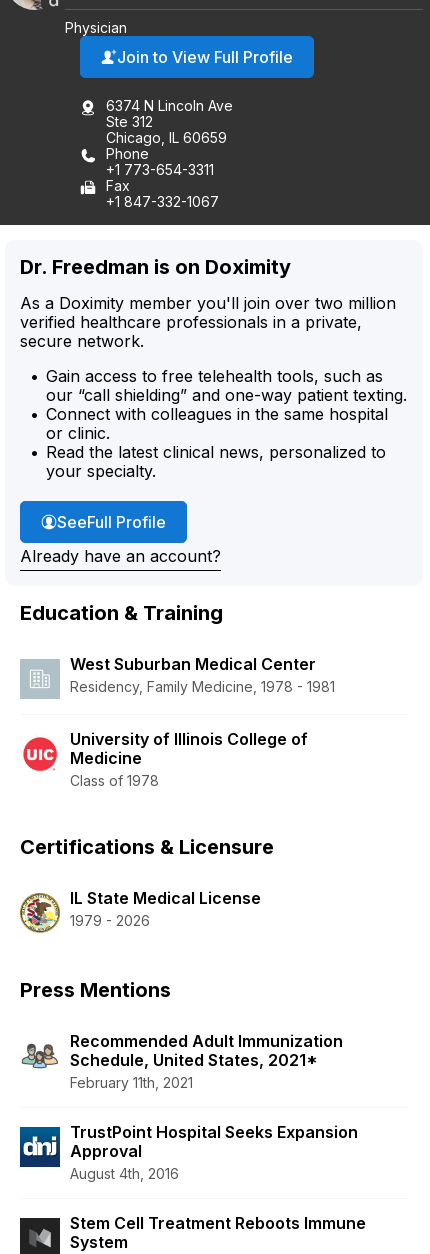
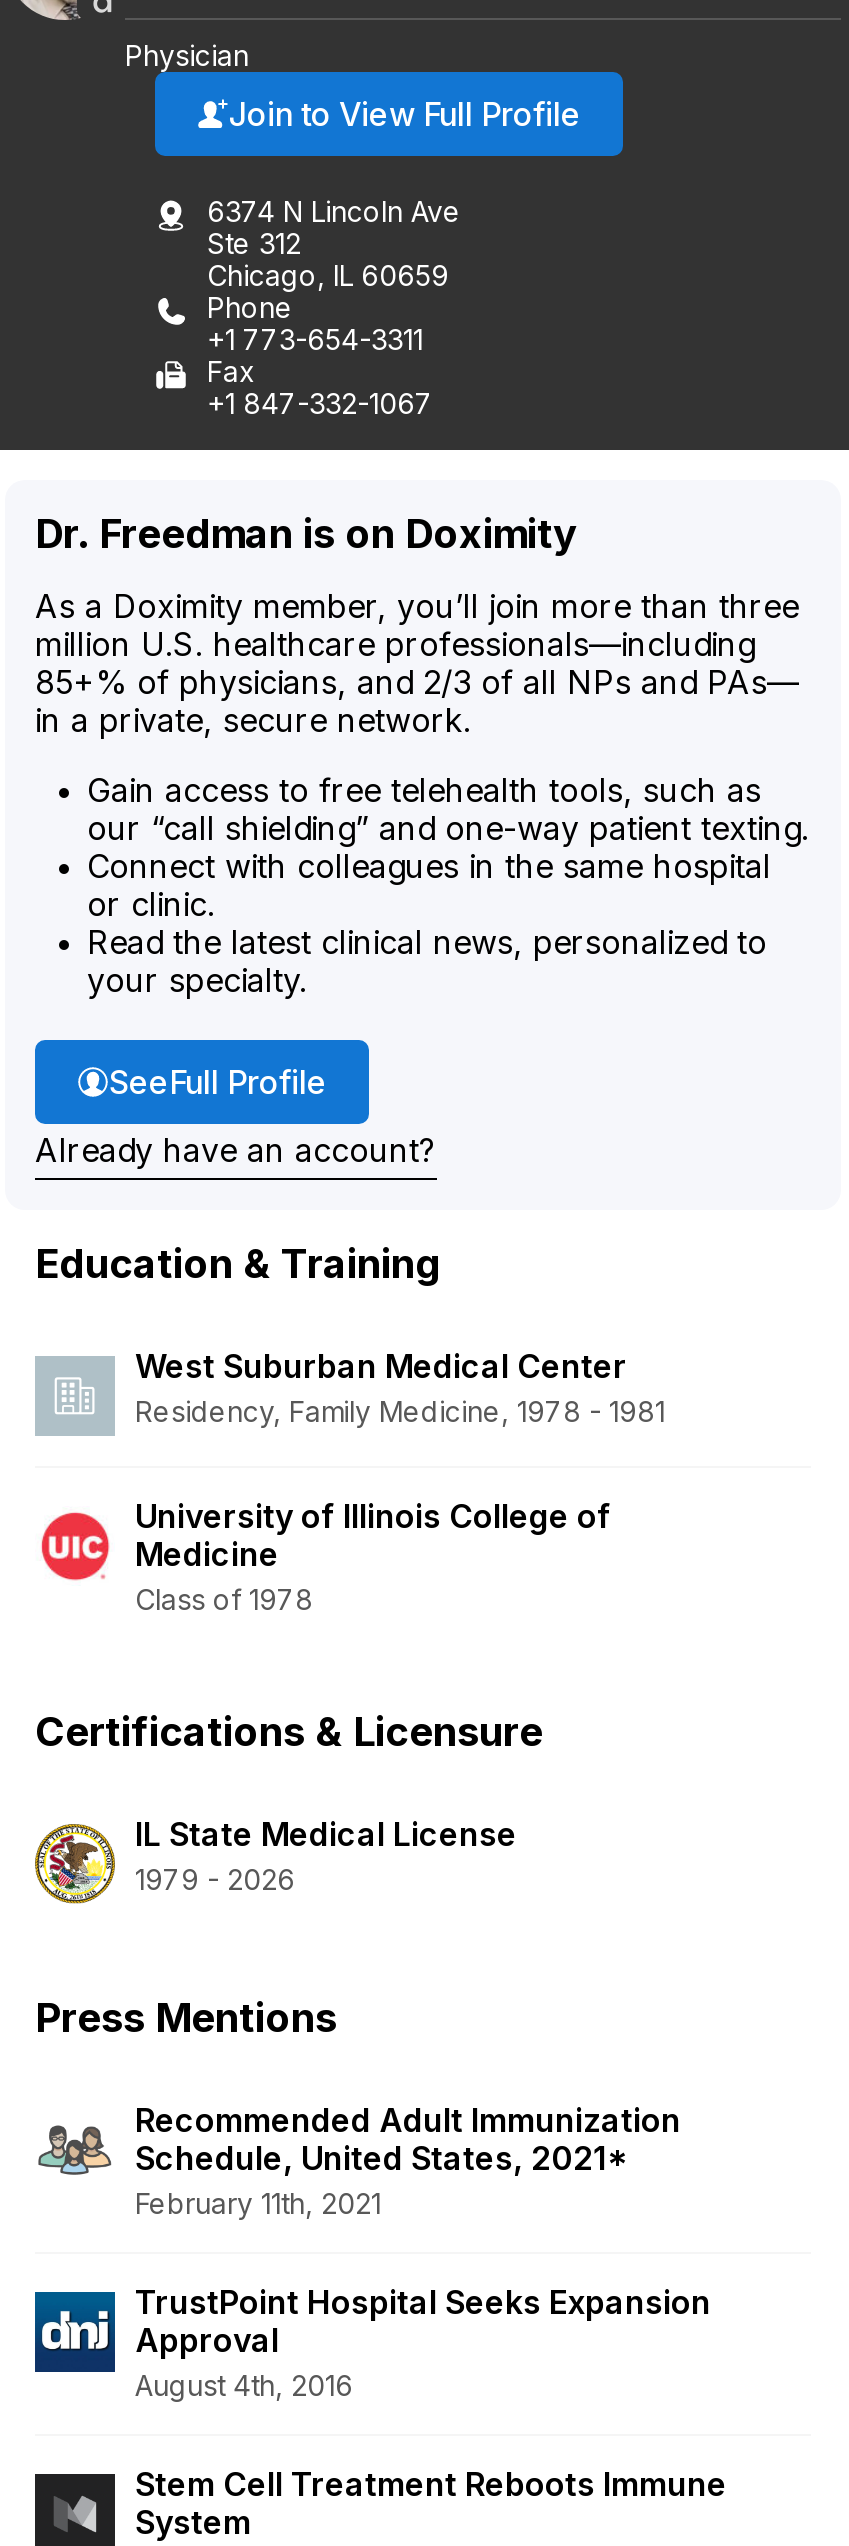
- As a Doximity member you'll join over two million
- verified healthcare professionals in a private,
- secure network.
+ As a Doximity member, you’ll join more than three
+ million U.S. healthcare professionals—including
+ 85+% of physicians, and 2/3 of all NPs and PAs—
+ in a private, secure network.
